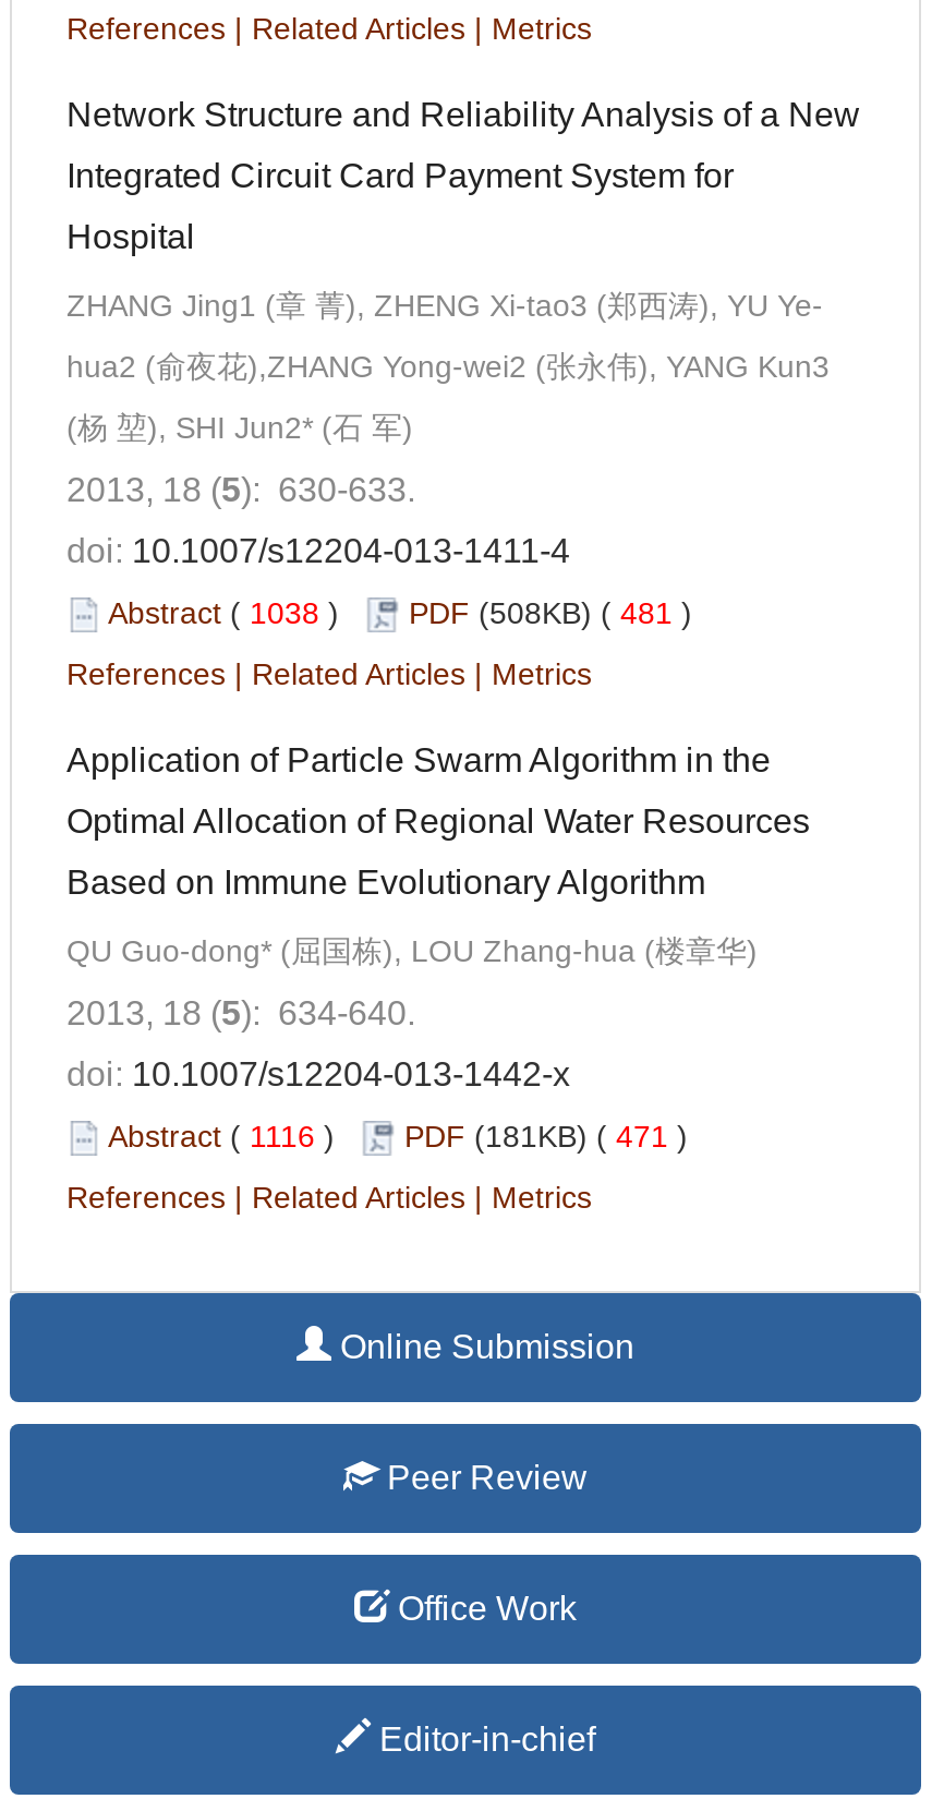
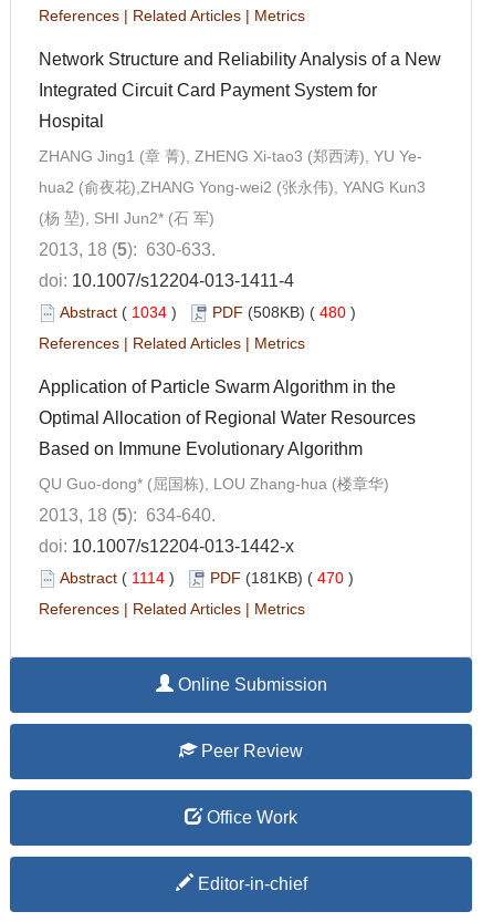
- Abstract (1038)
+ Abstract (1034)

- PDF (508KB) (481)
+ PDF (508KB) (480)

- Abstract (1116)
+ Abstract (1114)

- PDF (181KB) (471)
+ PDF (181KB) (470)
